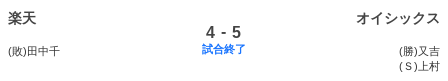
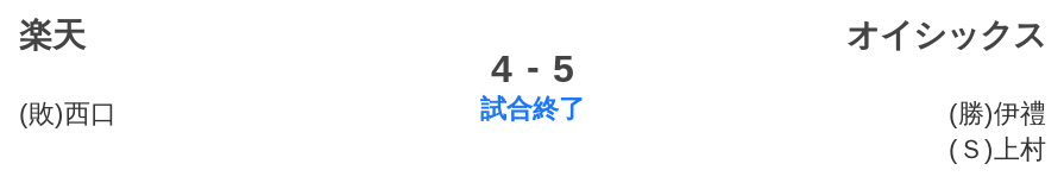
- (敗)田中千
+ (敗)西口

- (勝)又吉
+ (勝)伊禮
